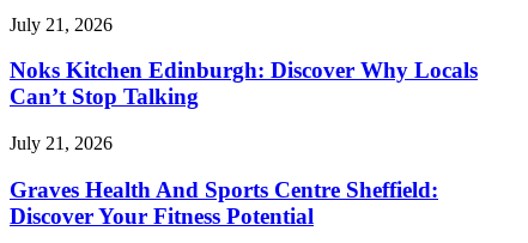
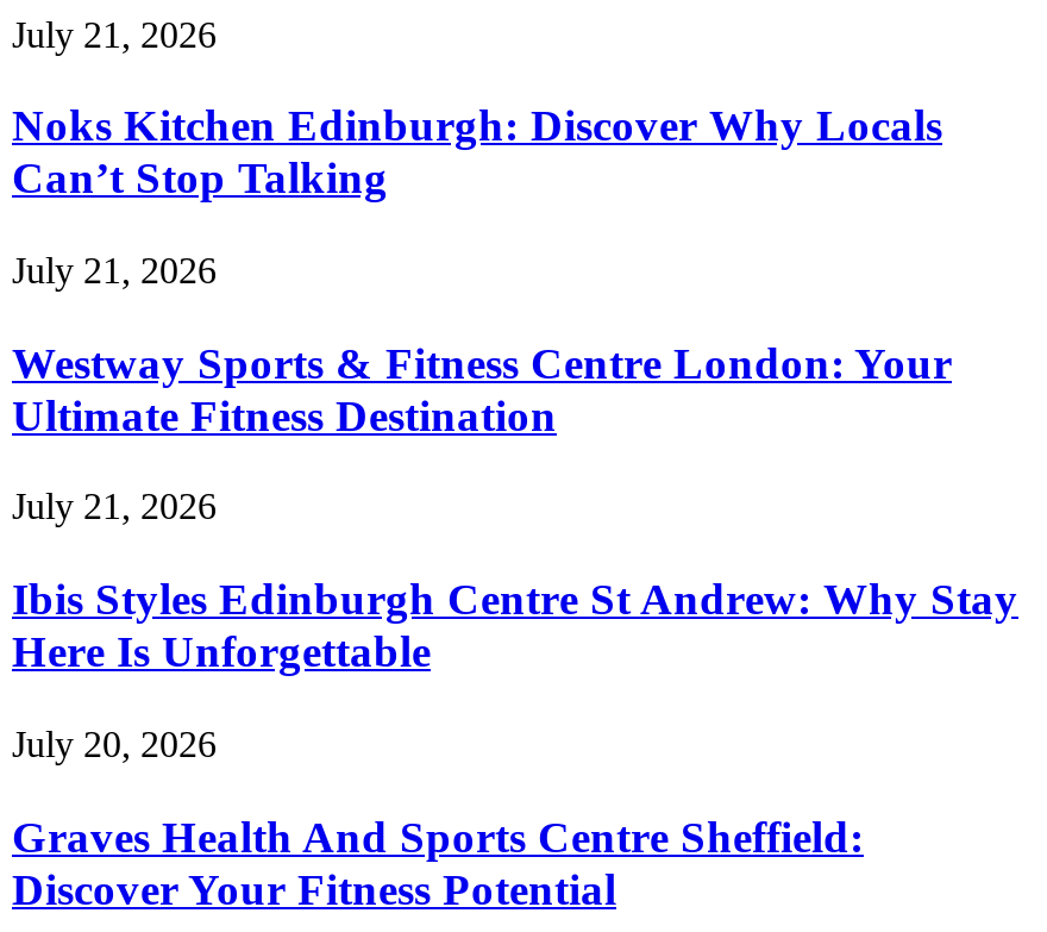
+ Westway Sports & Fitness Centre London: Your
+ Ultimate Fitness Destination
+ July 21, 2026
+ Ibis Styles Edinburgh Centre St Andrew: Why Stay
+ Here Is Unforgettable
+ July 20, 2026
